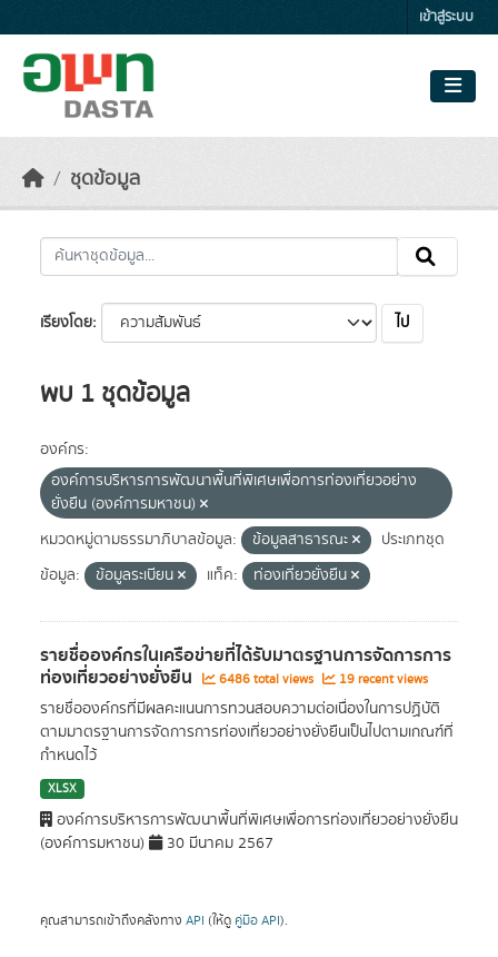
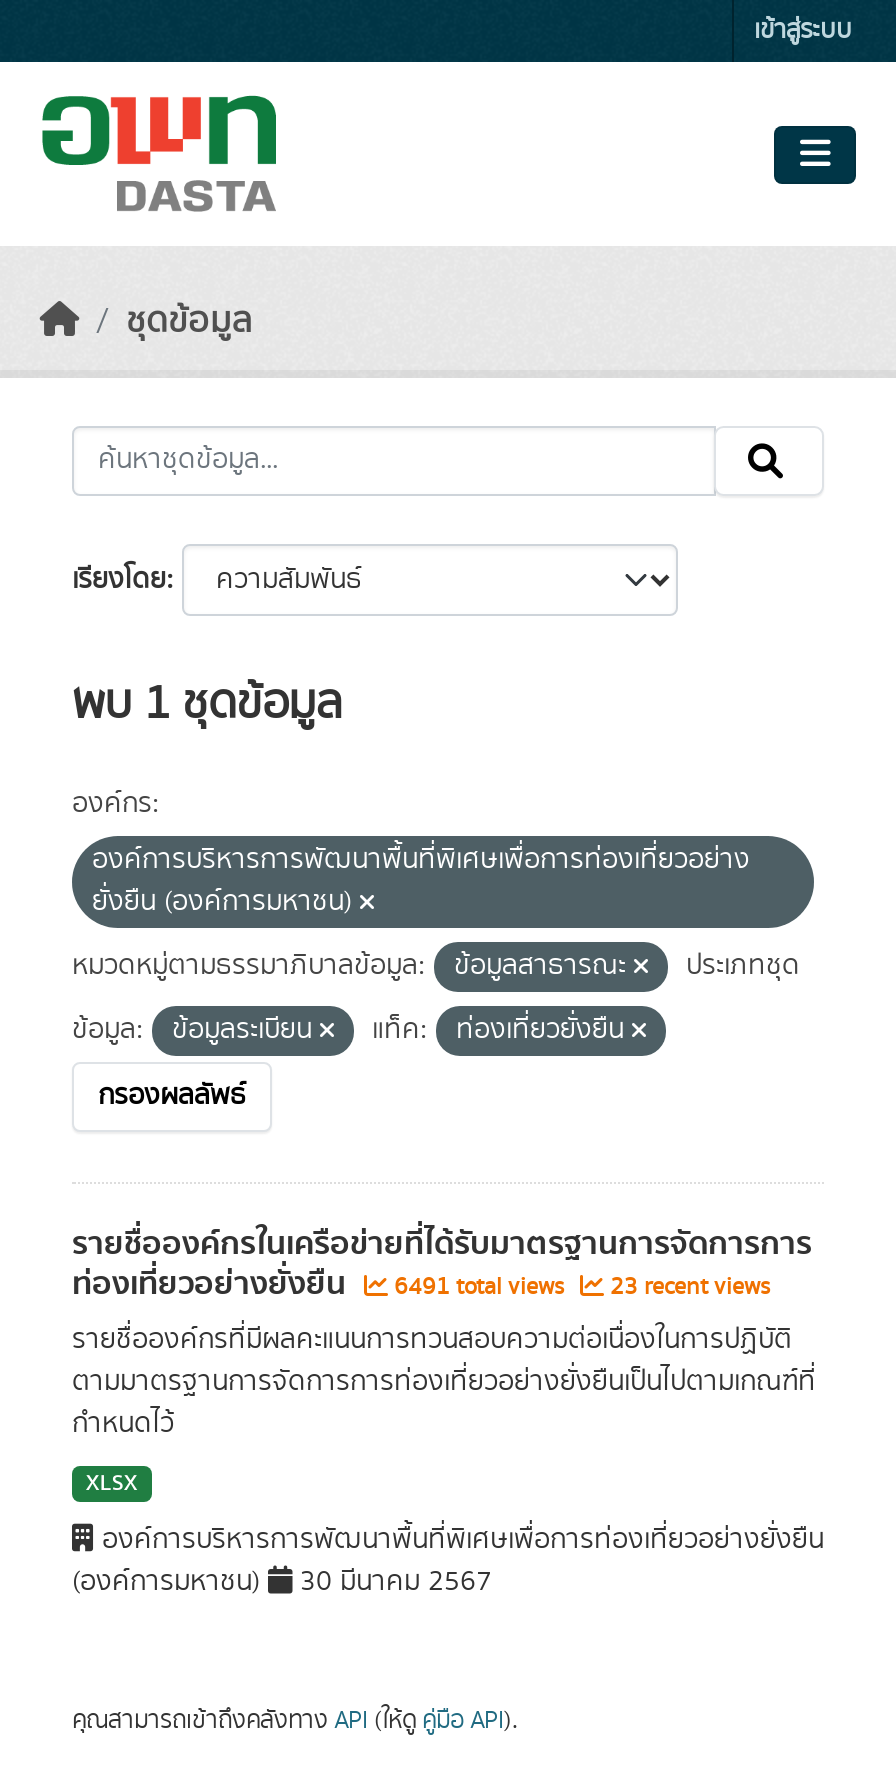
- ไป

+ กรองผลลัพธ์

- 6486 total views
+ 6491 total views

- 19 recent views
+ 23 recent views
